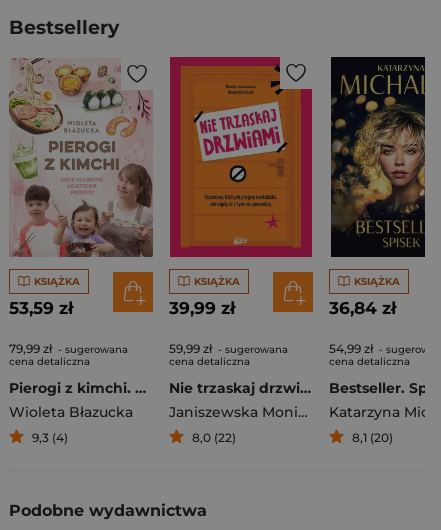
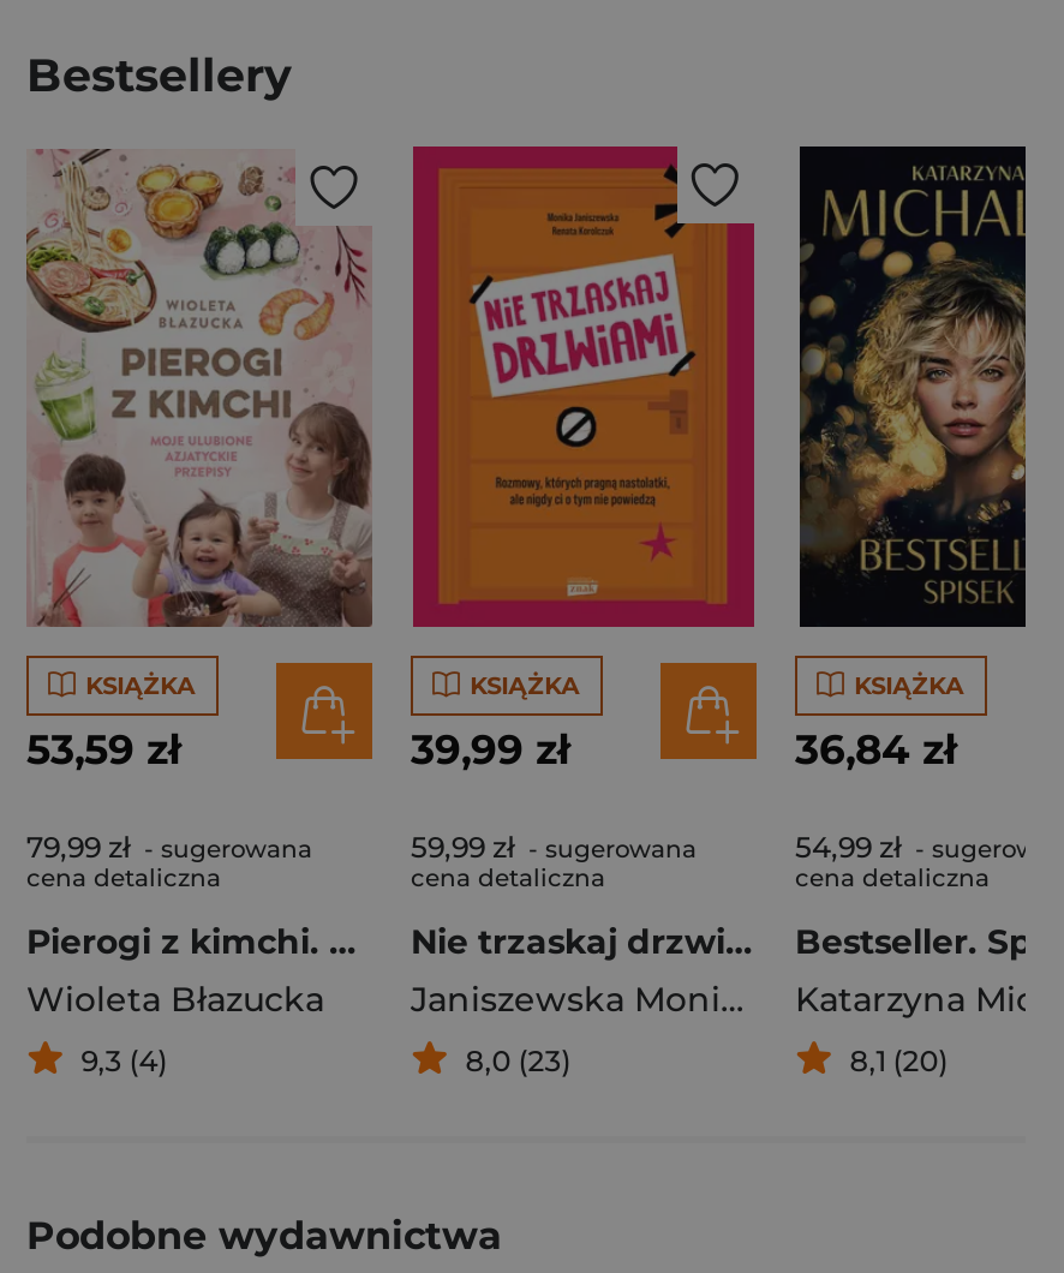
- 8,0 (22)
+ 8,0 (23)
